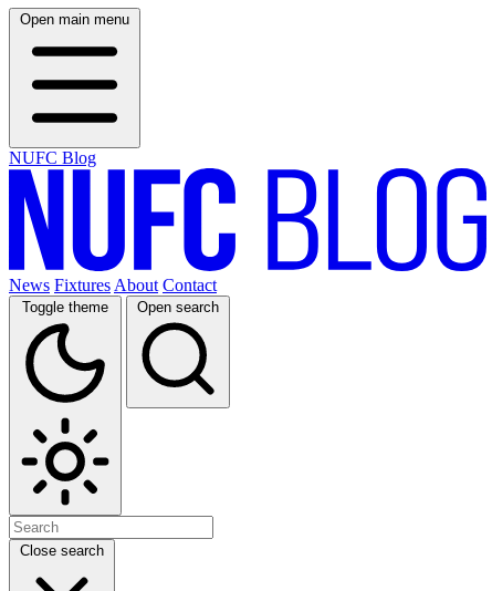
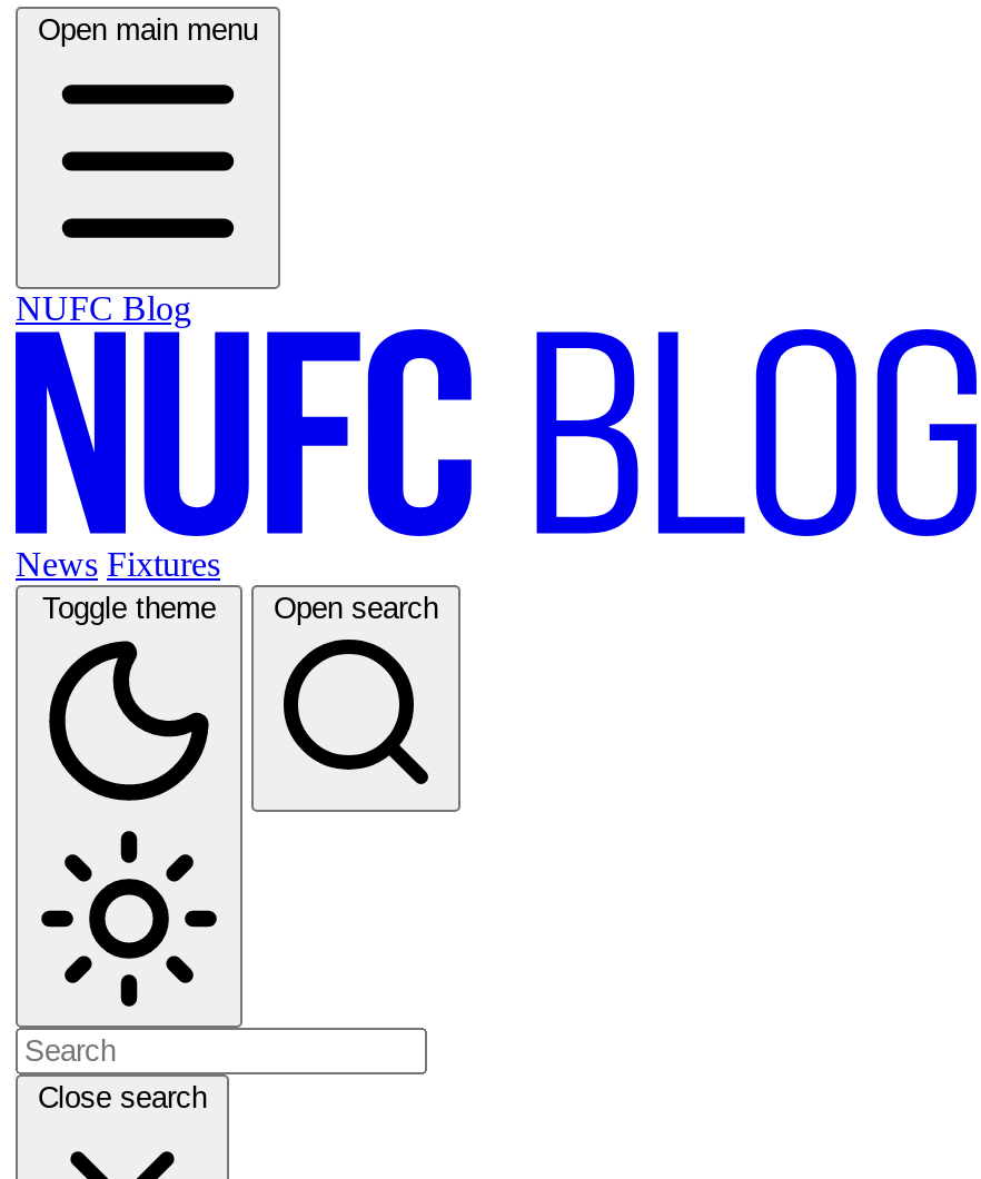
- News Fixtures About Contact
+ News Fixtures
